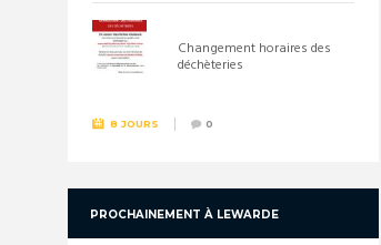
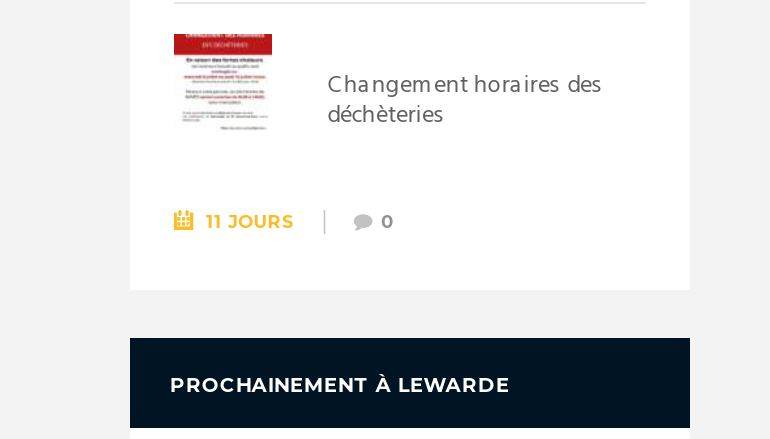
- 8 JOURS
+ 11 JOURS
